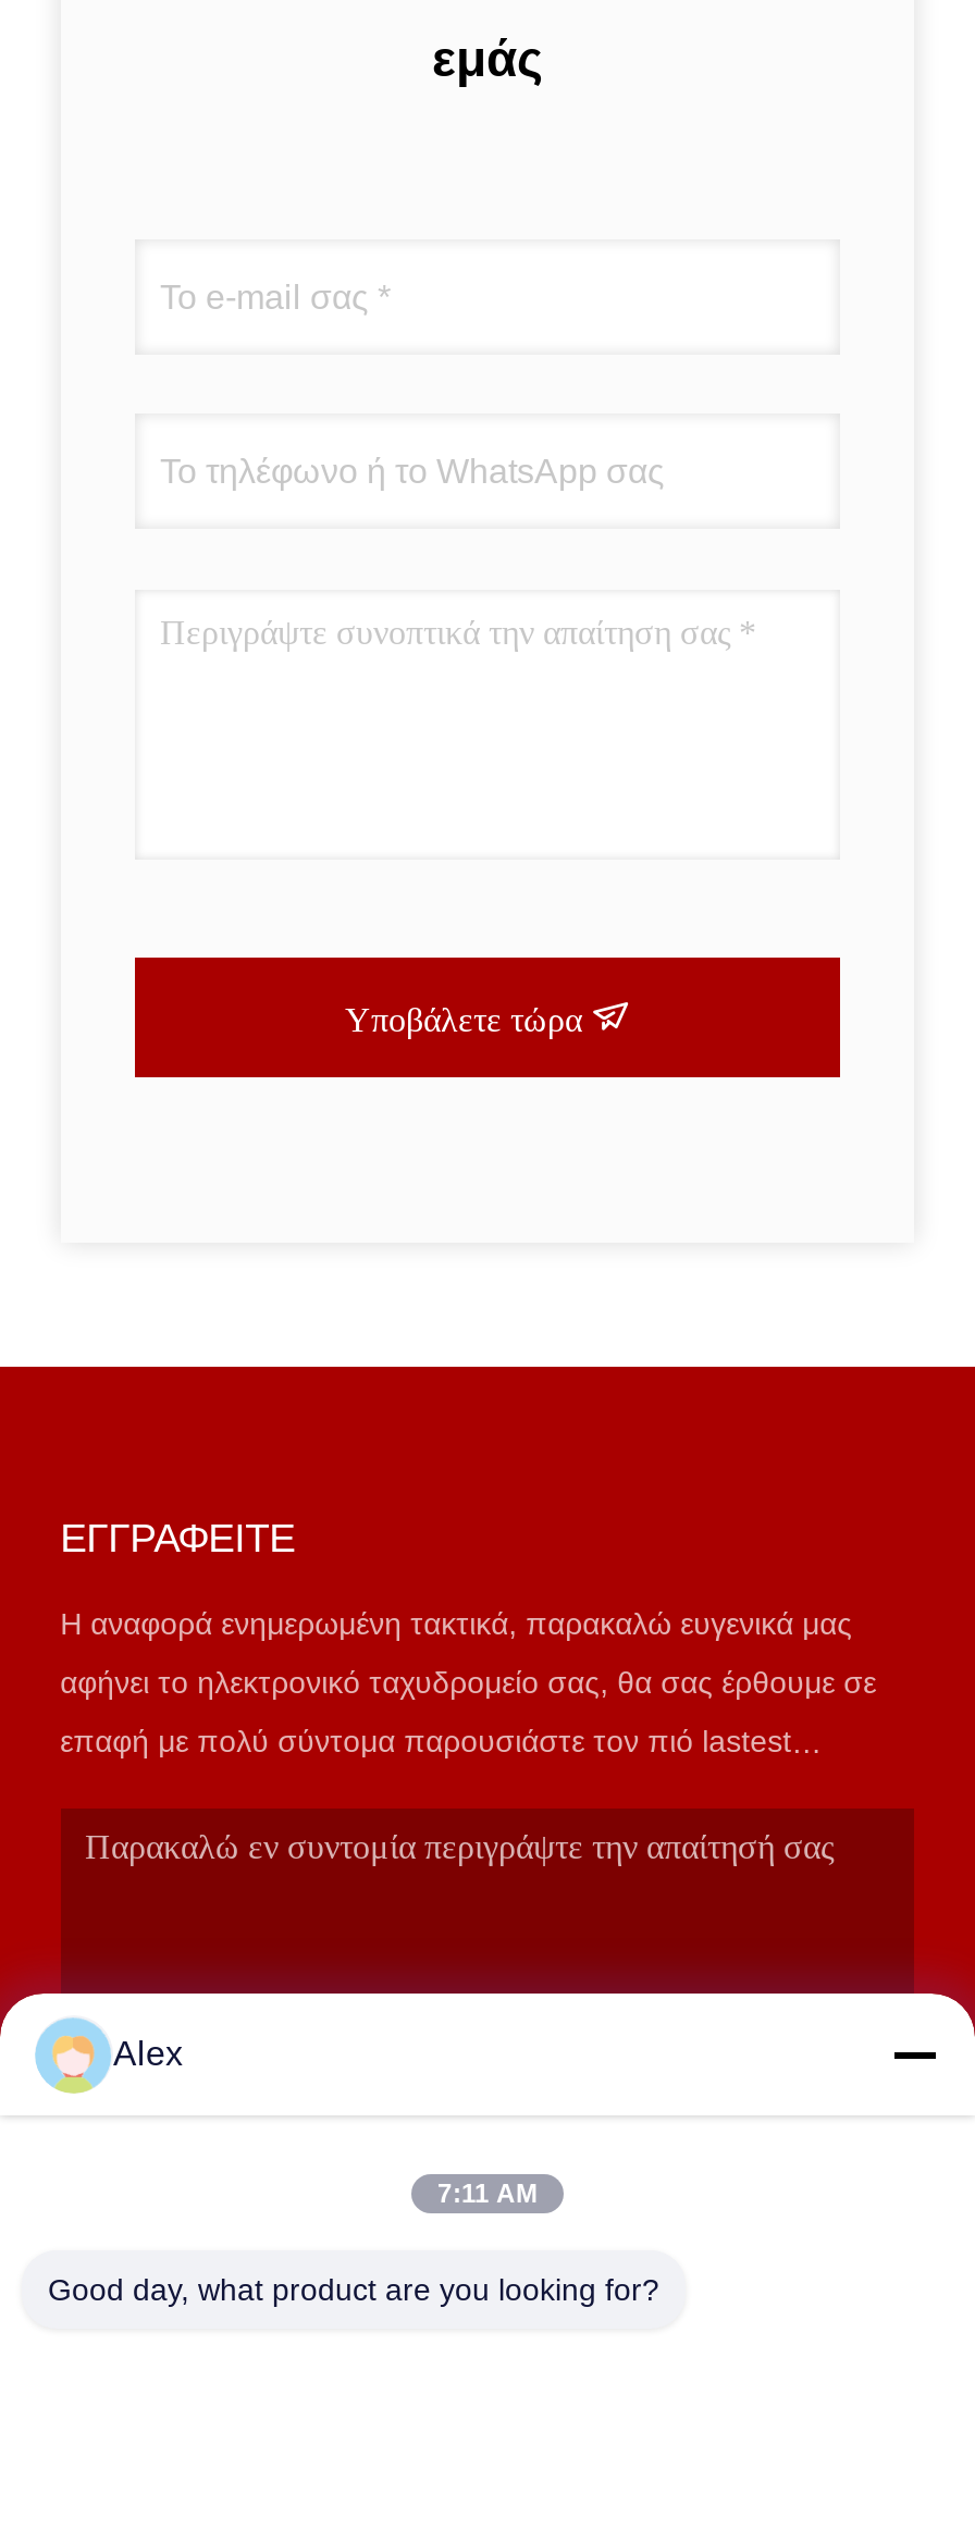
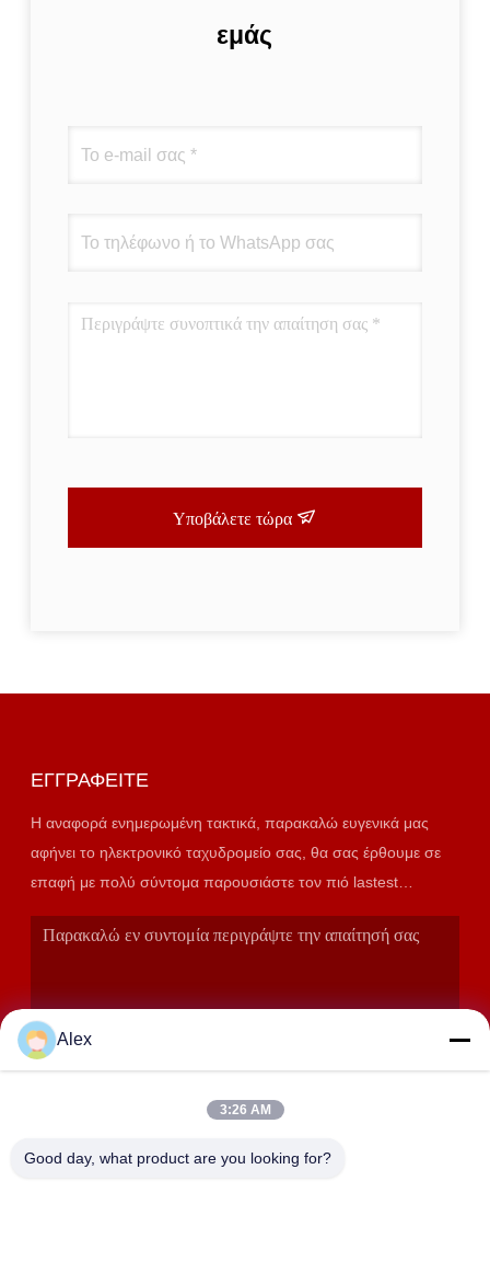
- 7:11 AM
+ 3:26 AM
